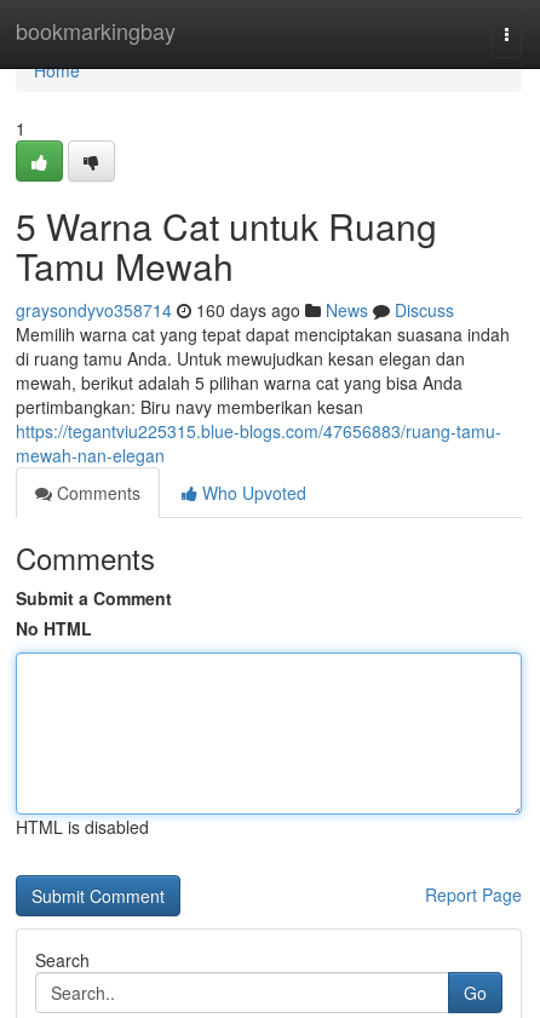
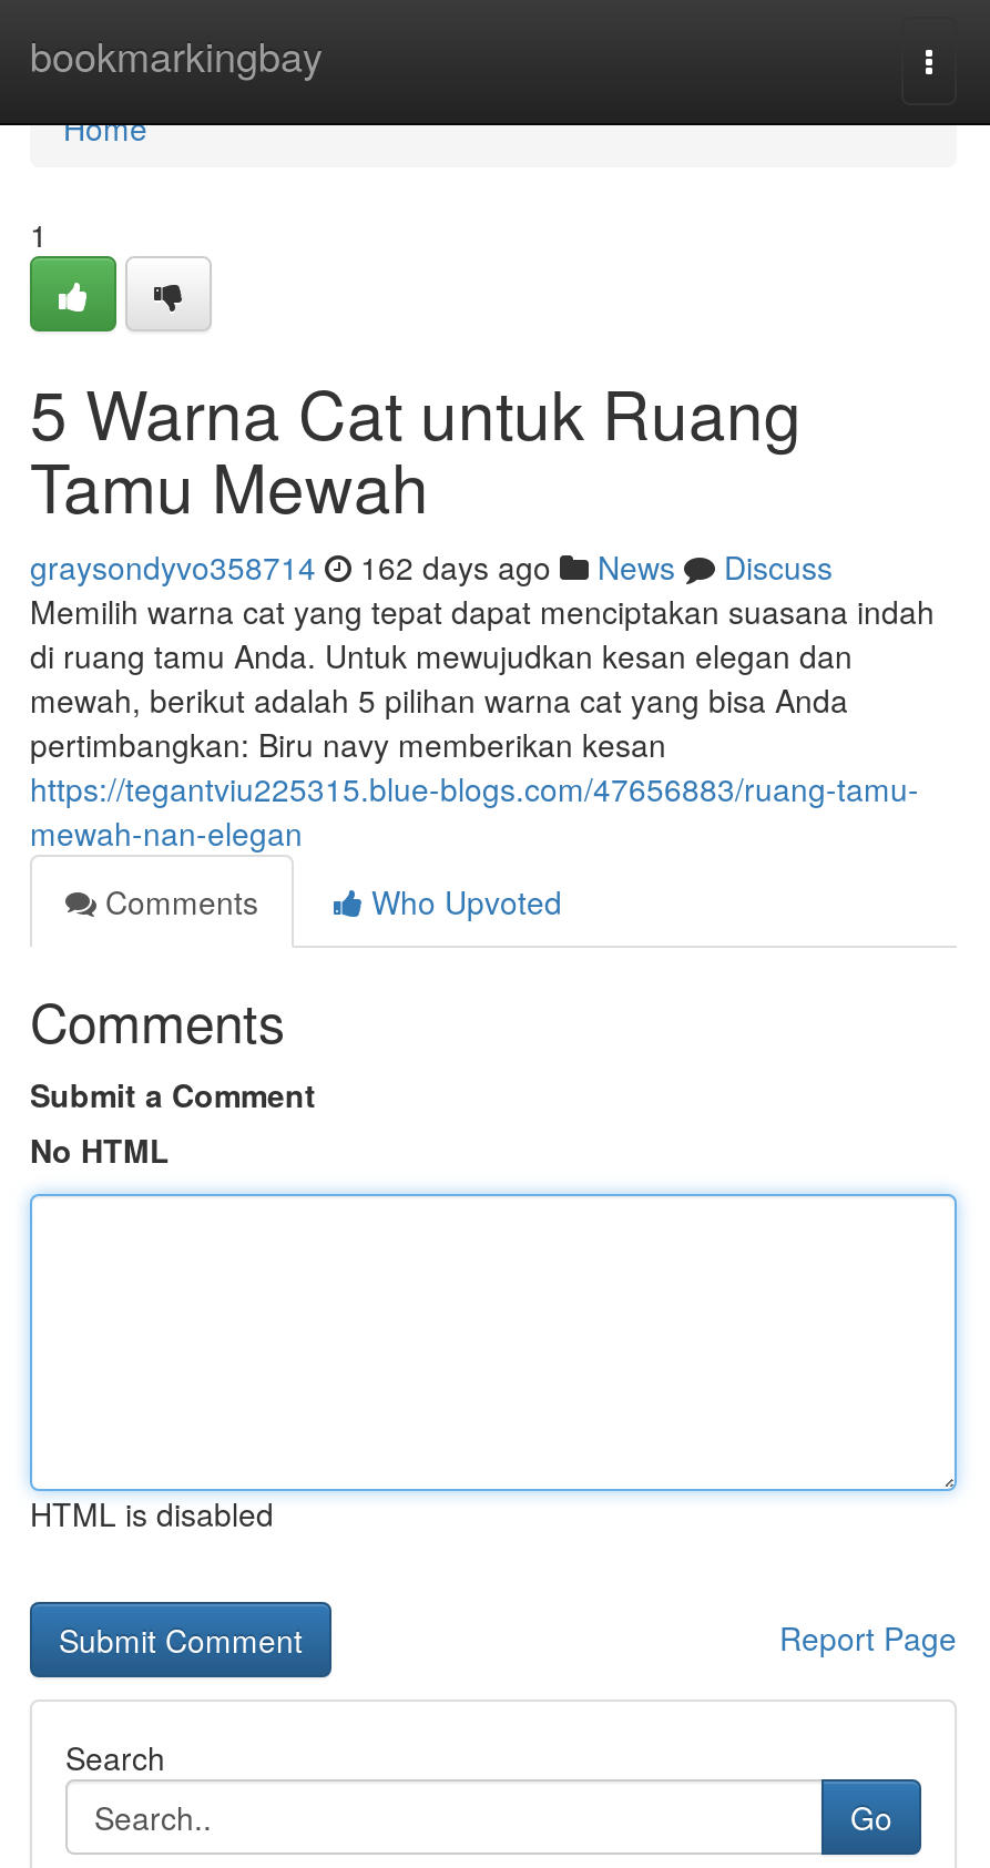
- graysondyvo358714 160 days ago News Discuss
+ graysondyvo358714 162 days ago News Discuss
